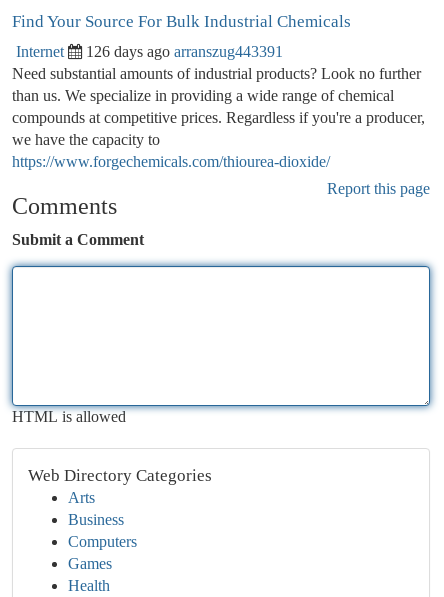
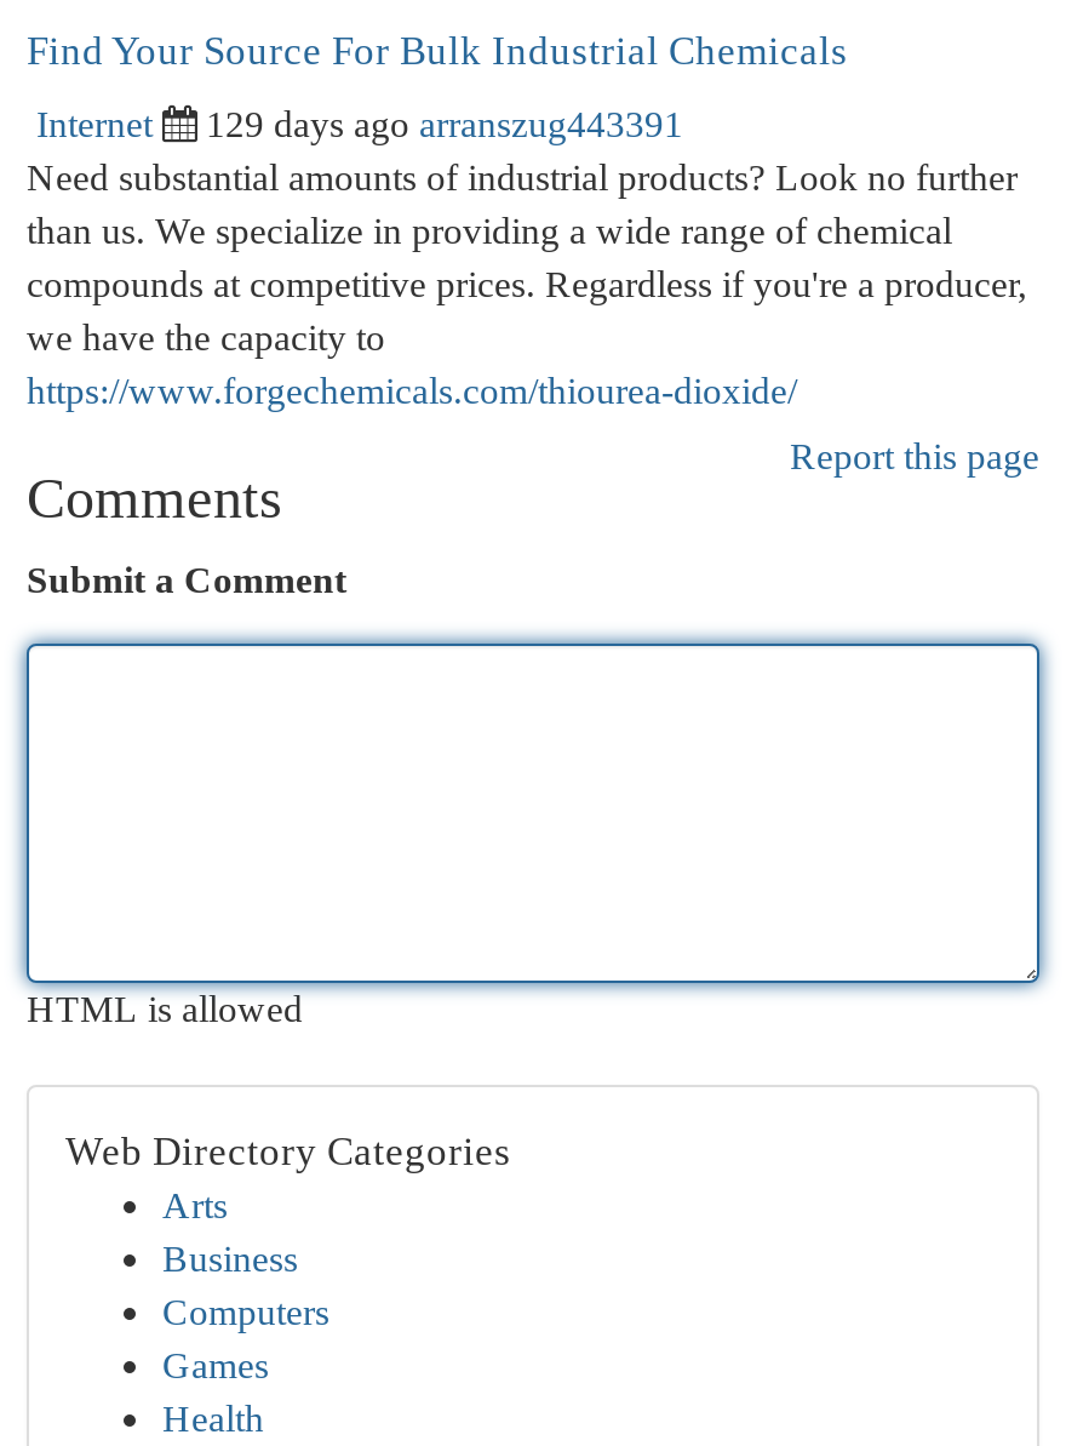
- 126 days ago arranszug443391
+ 129 days ago arranszug443391
